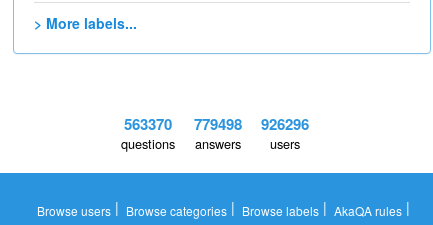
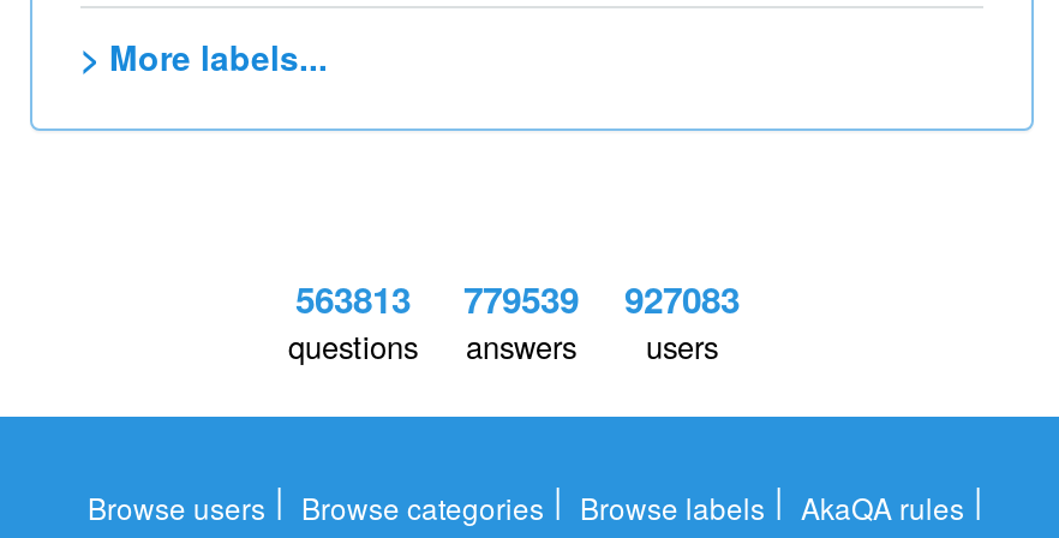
- 563370
+ 563813

- 779498
+ 779539

- 926296
+ 927083
